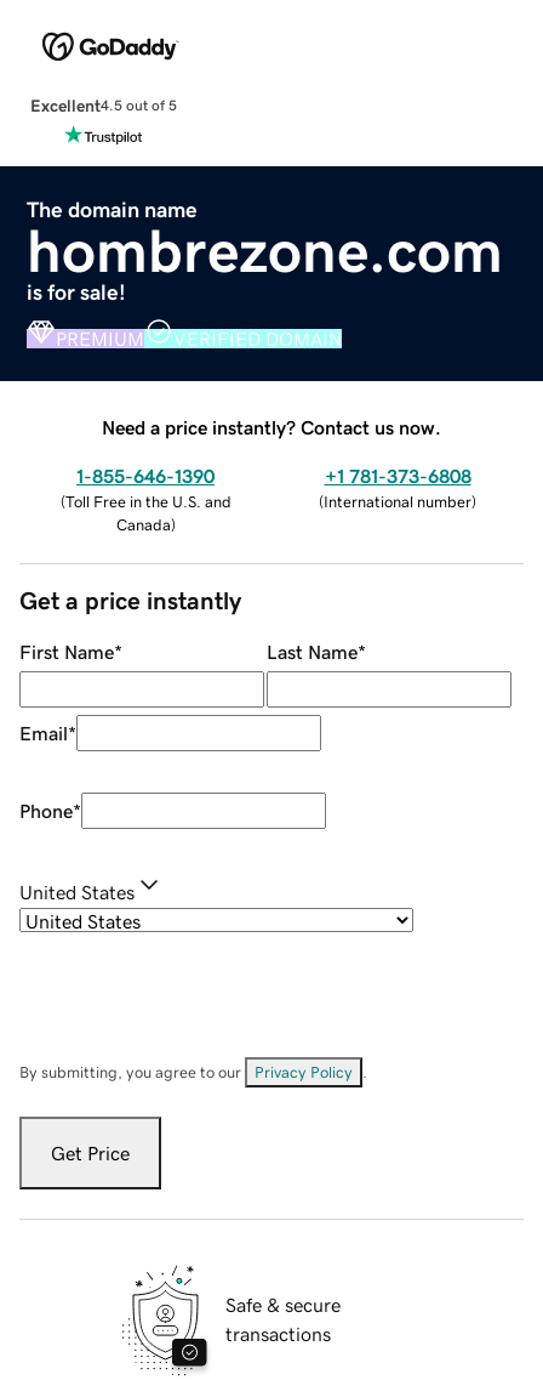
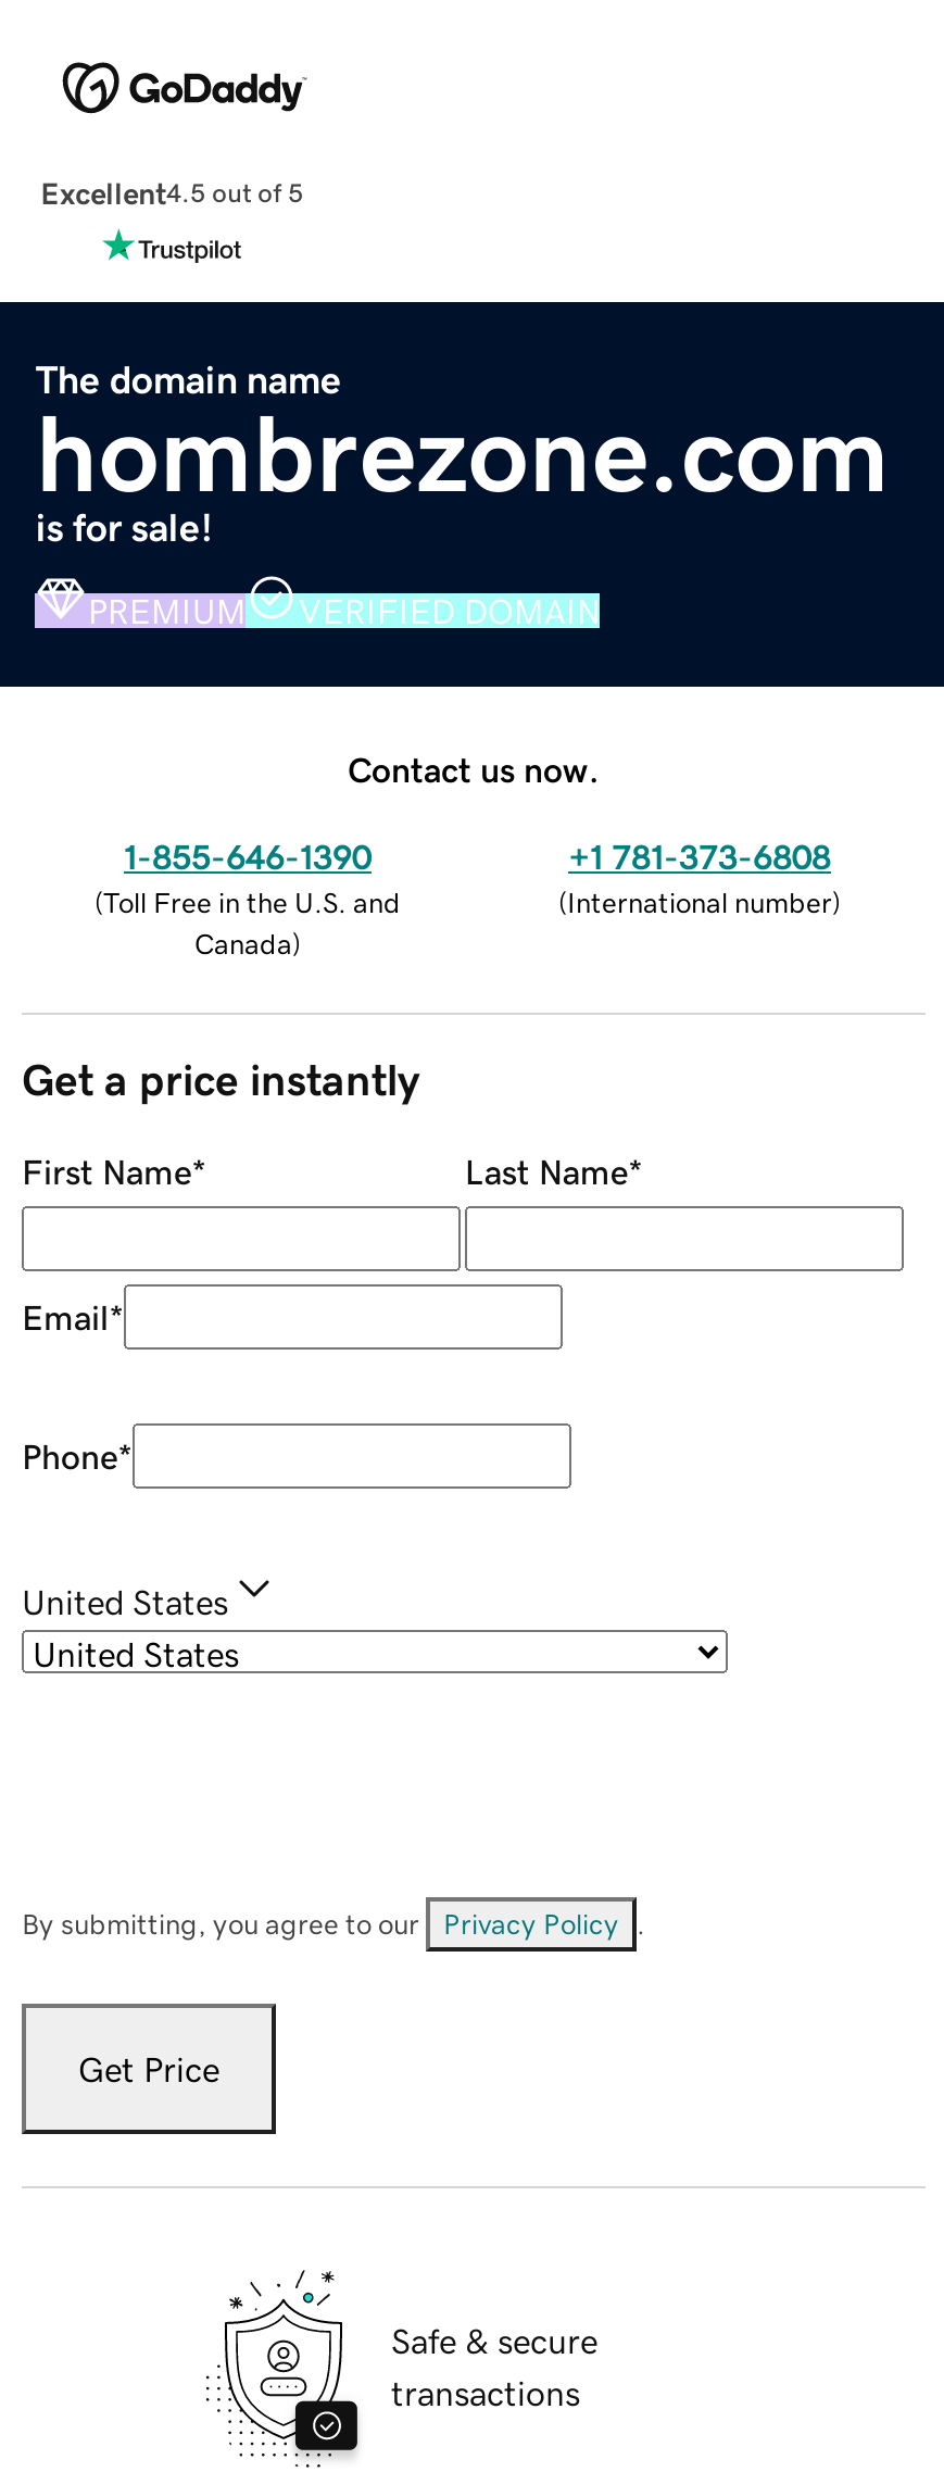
- Need a price instantly? Contact us now.
+ Contact us now.
